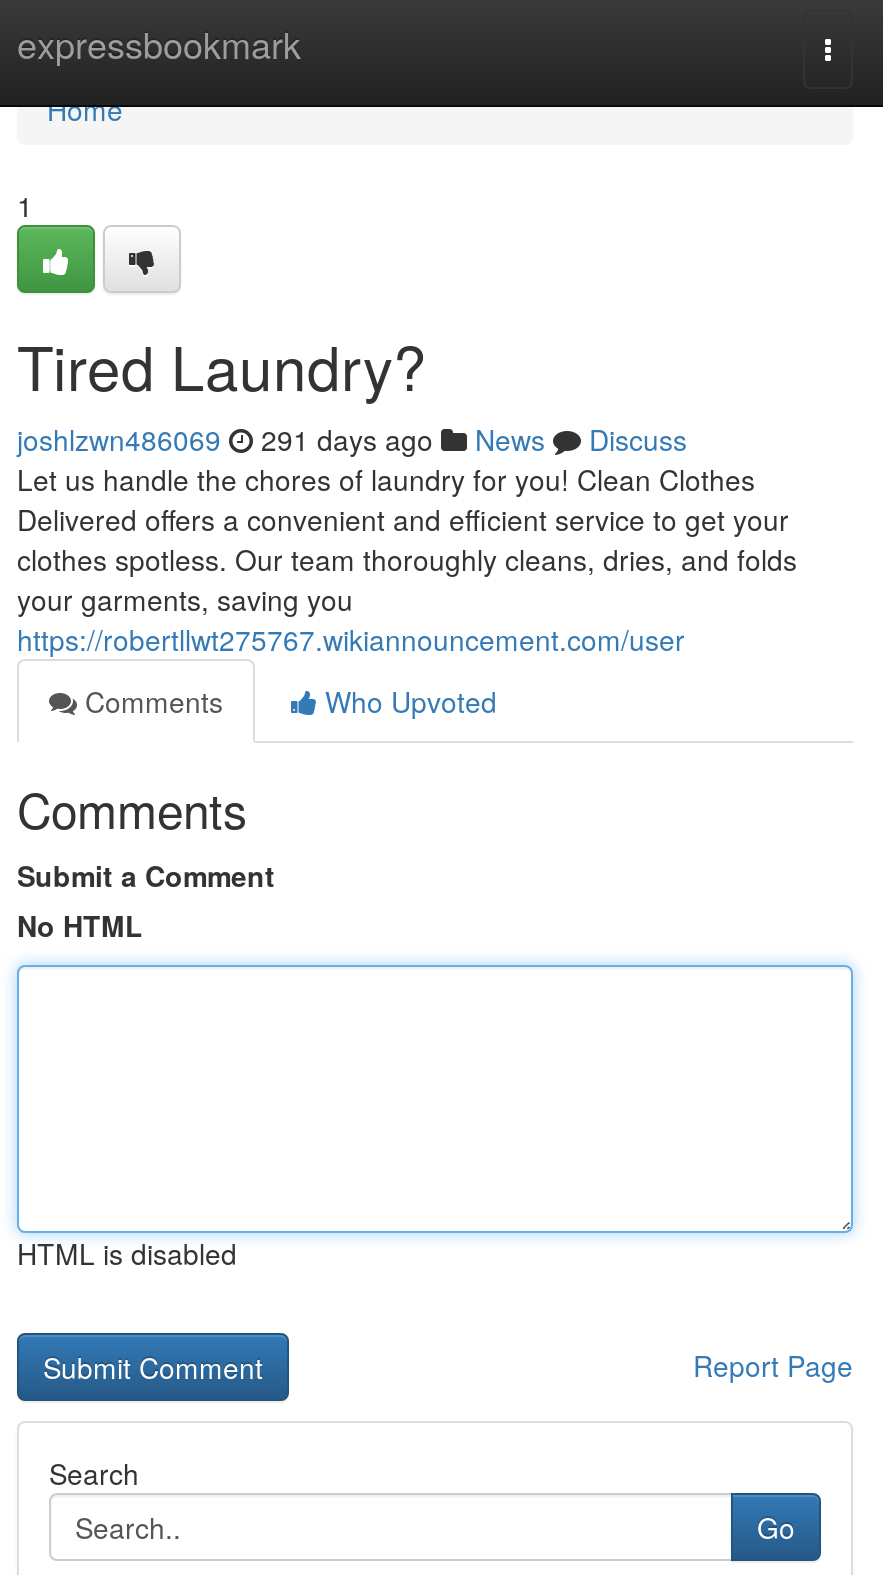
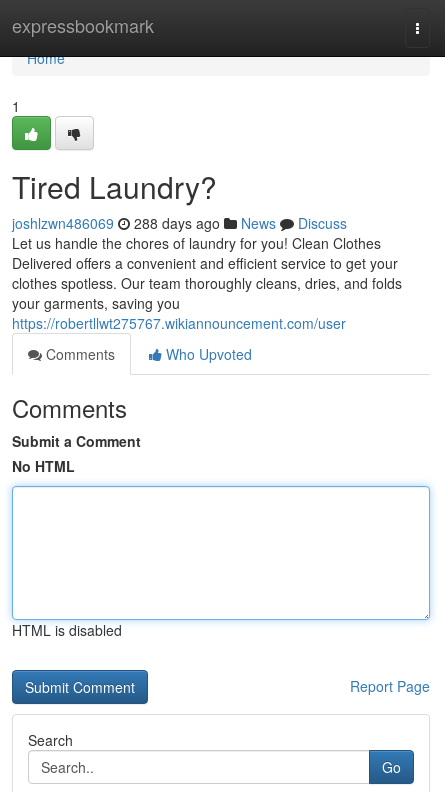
- joshlzwn486069 291 days ago News Discuss
+ joshlzwn486069 288 days ago News Discuss
